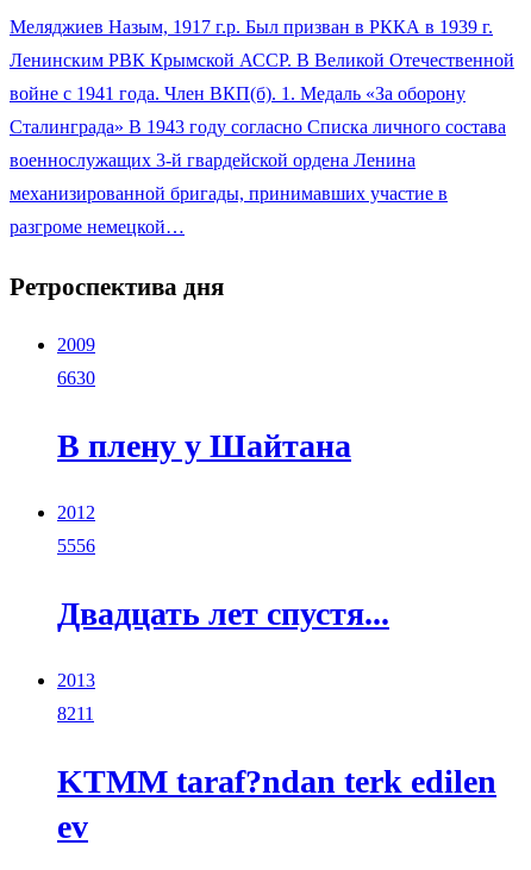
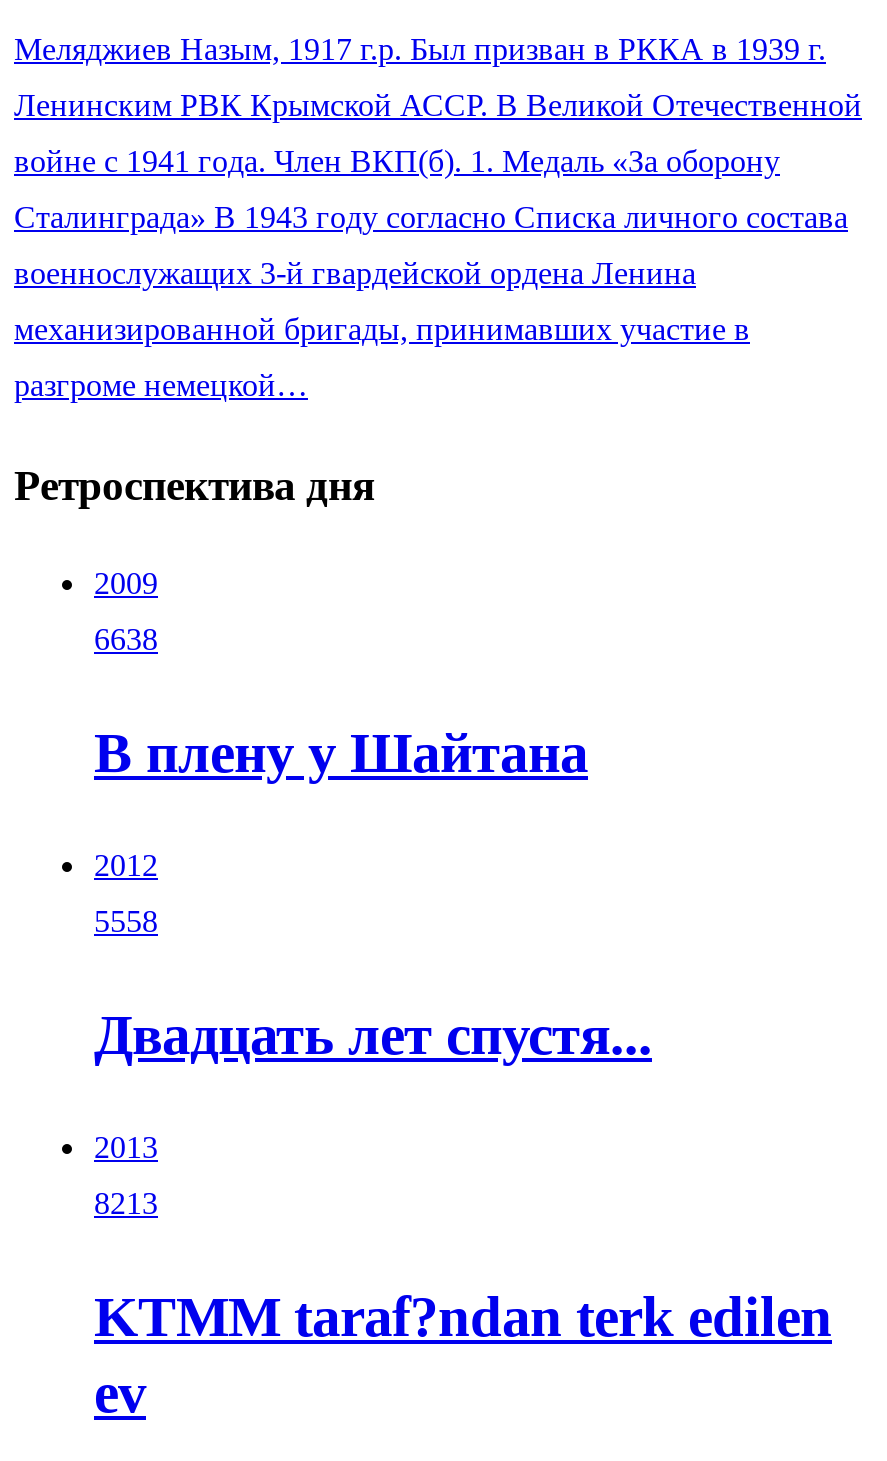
- 6630
+ 6638

- 5556
+ 5558

- 8211
+ 8213
